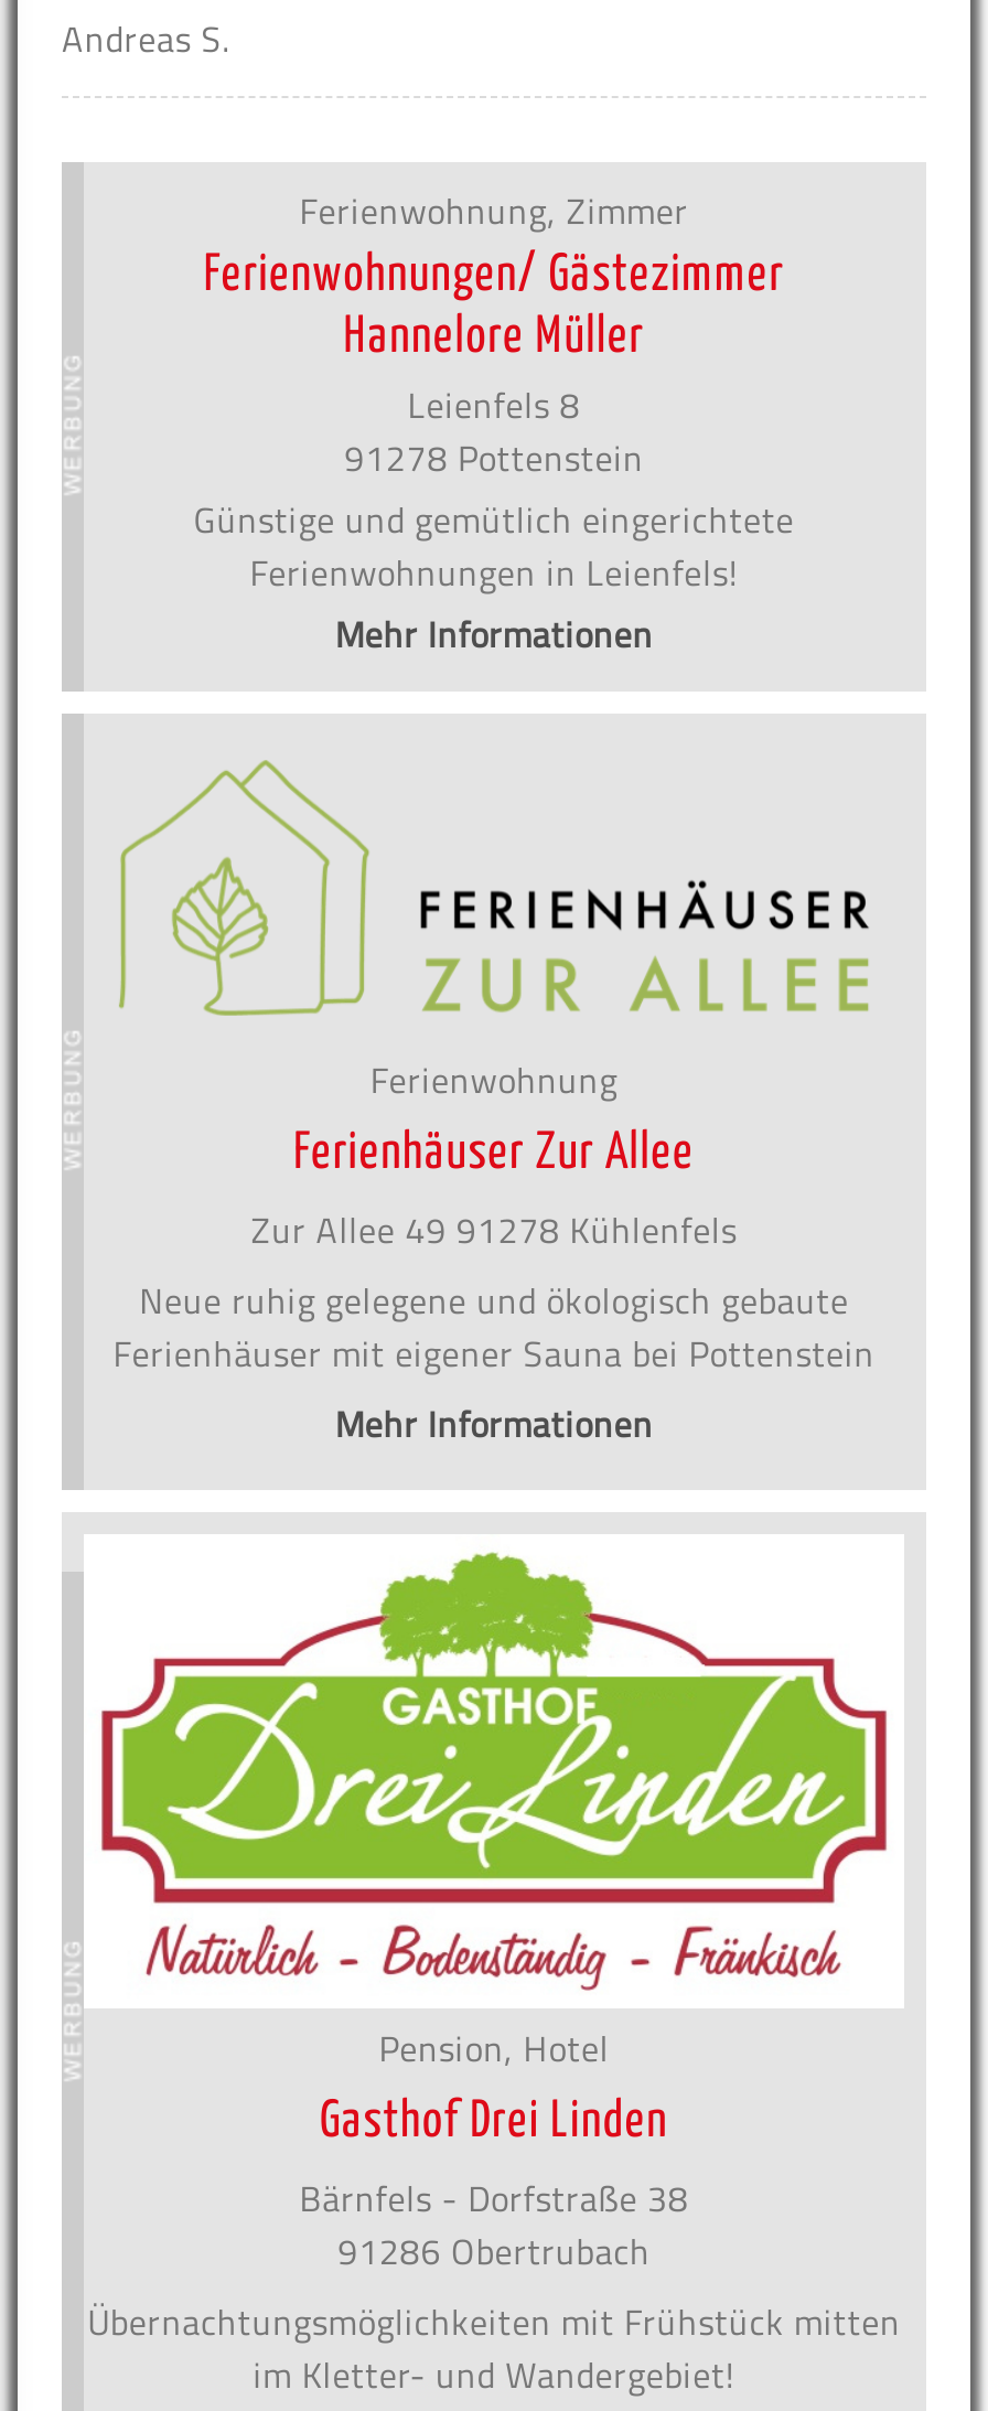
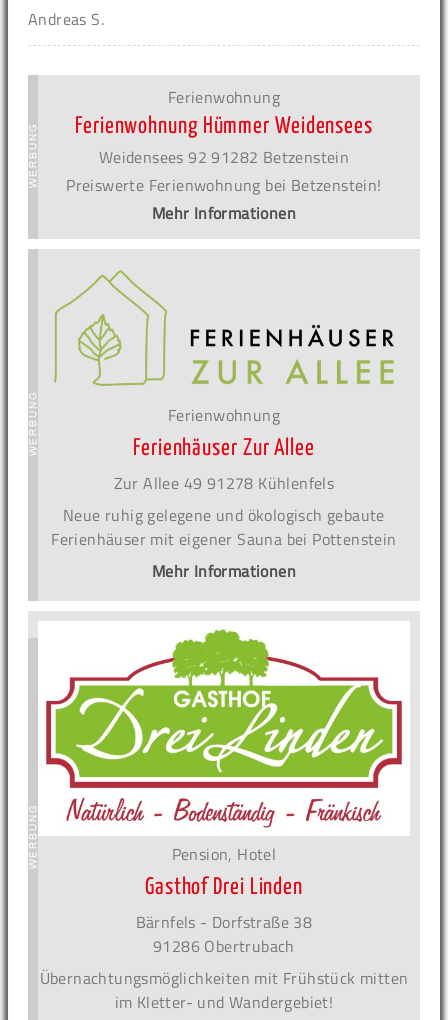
- Ferienwohnung, Zimmer
- Ferienwohnungen/ Gästezimmer
- Hannelore Müller
- Leienfels 8
- 91278 Pottenstein
- Günstige und gemütlich eingerichtete
- Ferienwohnungen in Leienfels!
+ Ferienwohnung
+ Ferienwohnung Hümmer Weidensees
+ Weidensees 92 91282 Betzenstein
+ Preiswerte Ferienwohnung bei Betzenstein!
